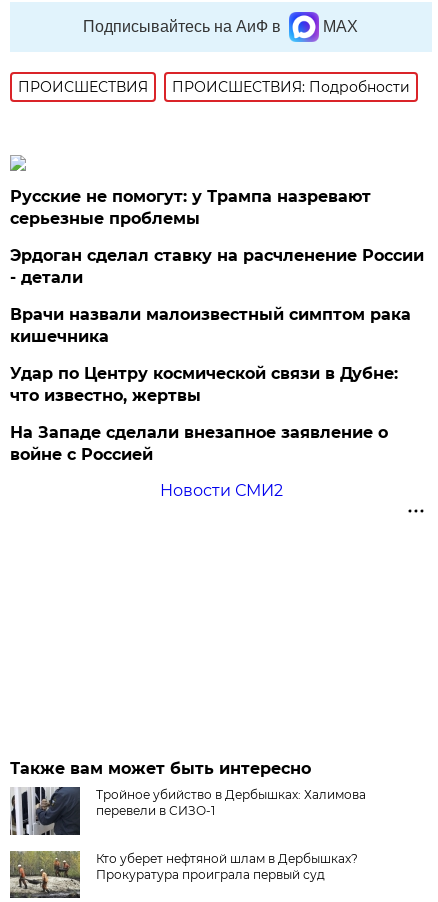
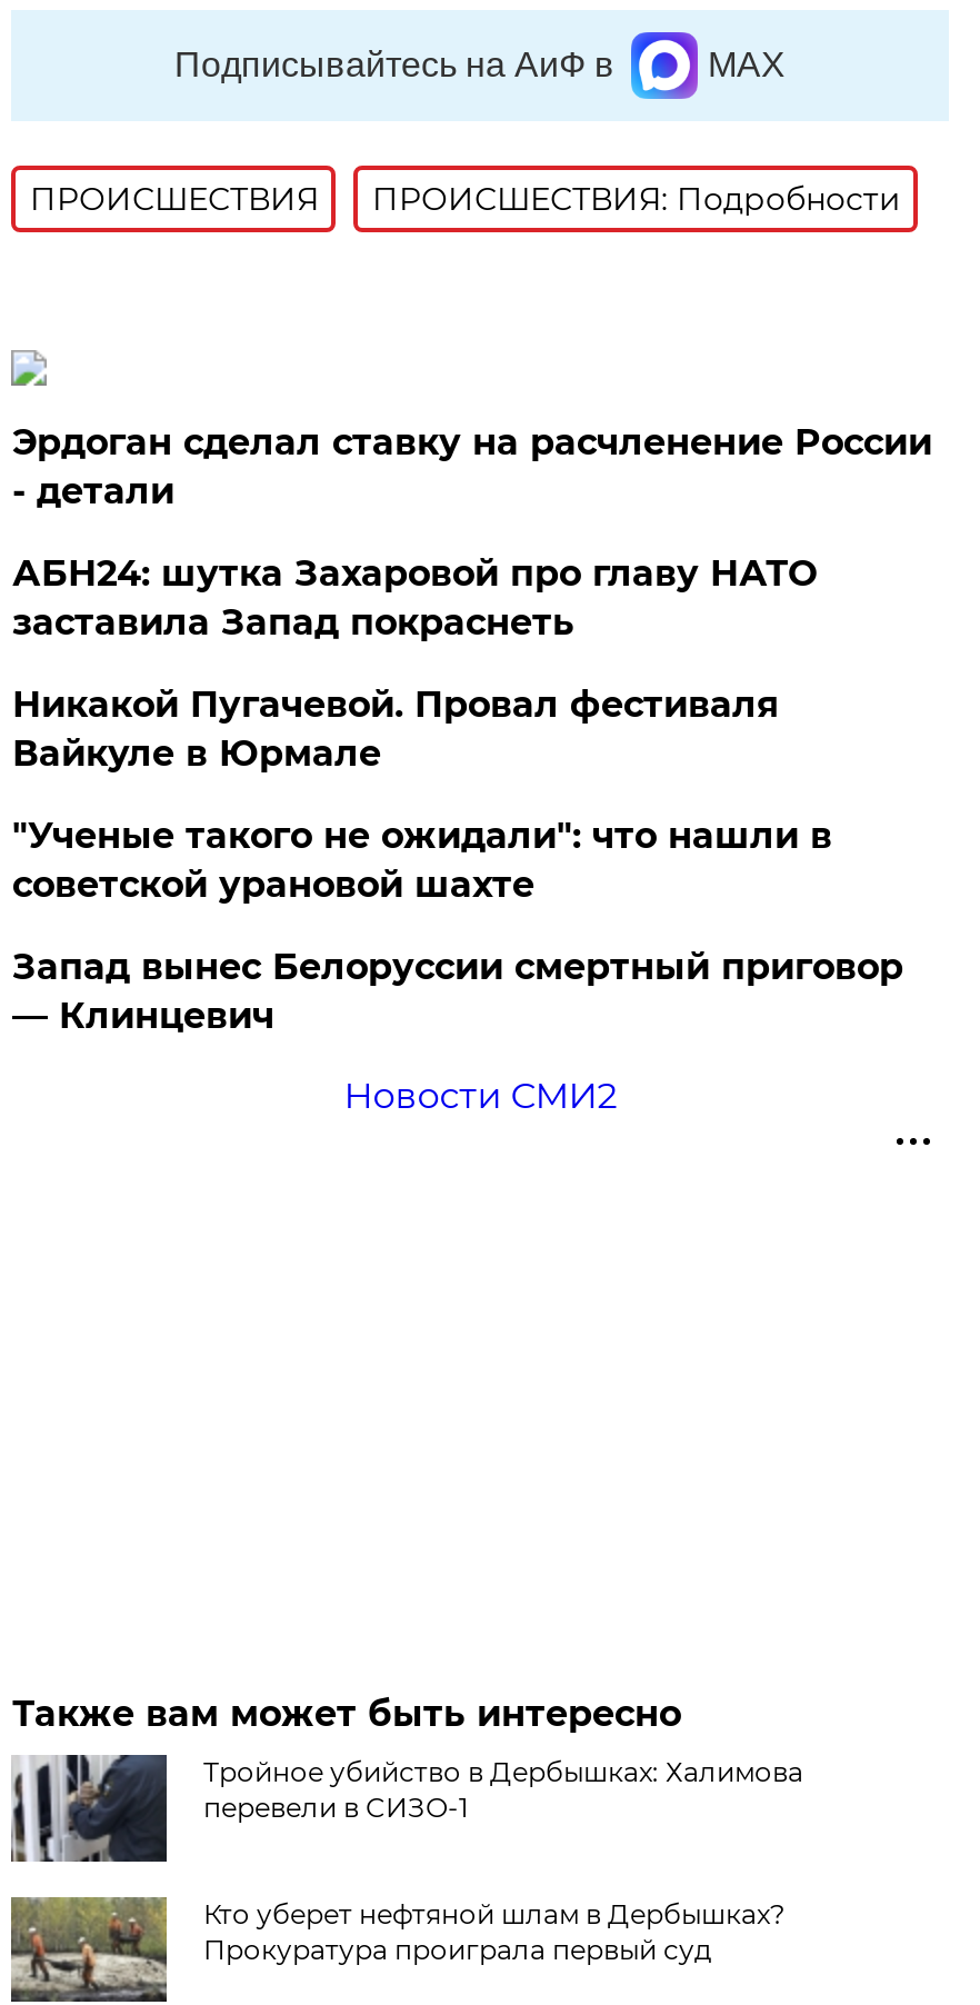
- Русские не помогут: у Трампа назревают
- серьезные проблемы

moved up: Эрдоган сделал ставку на расчленение России | - детали

- Врачи назвали малоизвестный симптом рака
- кишечника
- Удар по Центру космической связи в Дубне:
- что известно, жертвы
- На Западе сделали внезапное заявление о
- войне с Россией
+ АБН24: шутка Захаровой про главу НАТО
+ заставила Запад покраснеть
+ Никакой Пугачевой. Провал фестиваля
+ Вайкуле в Юрмале
+ "Ученые такого не ожидали": что нашли в
+ советской урановой шахте
+ Запад вынес Белоруссии смертный приговор
+ — Клинцевич
